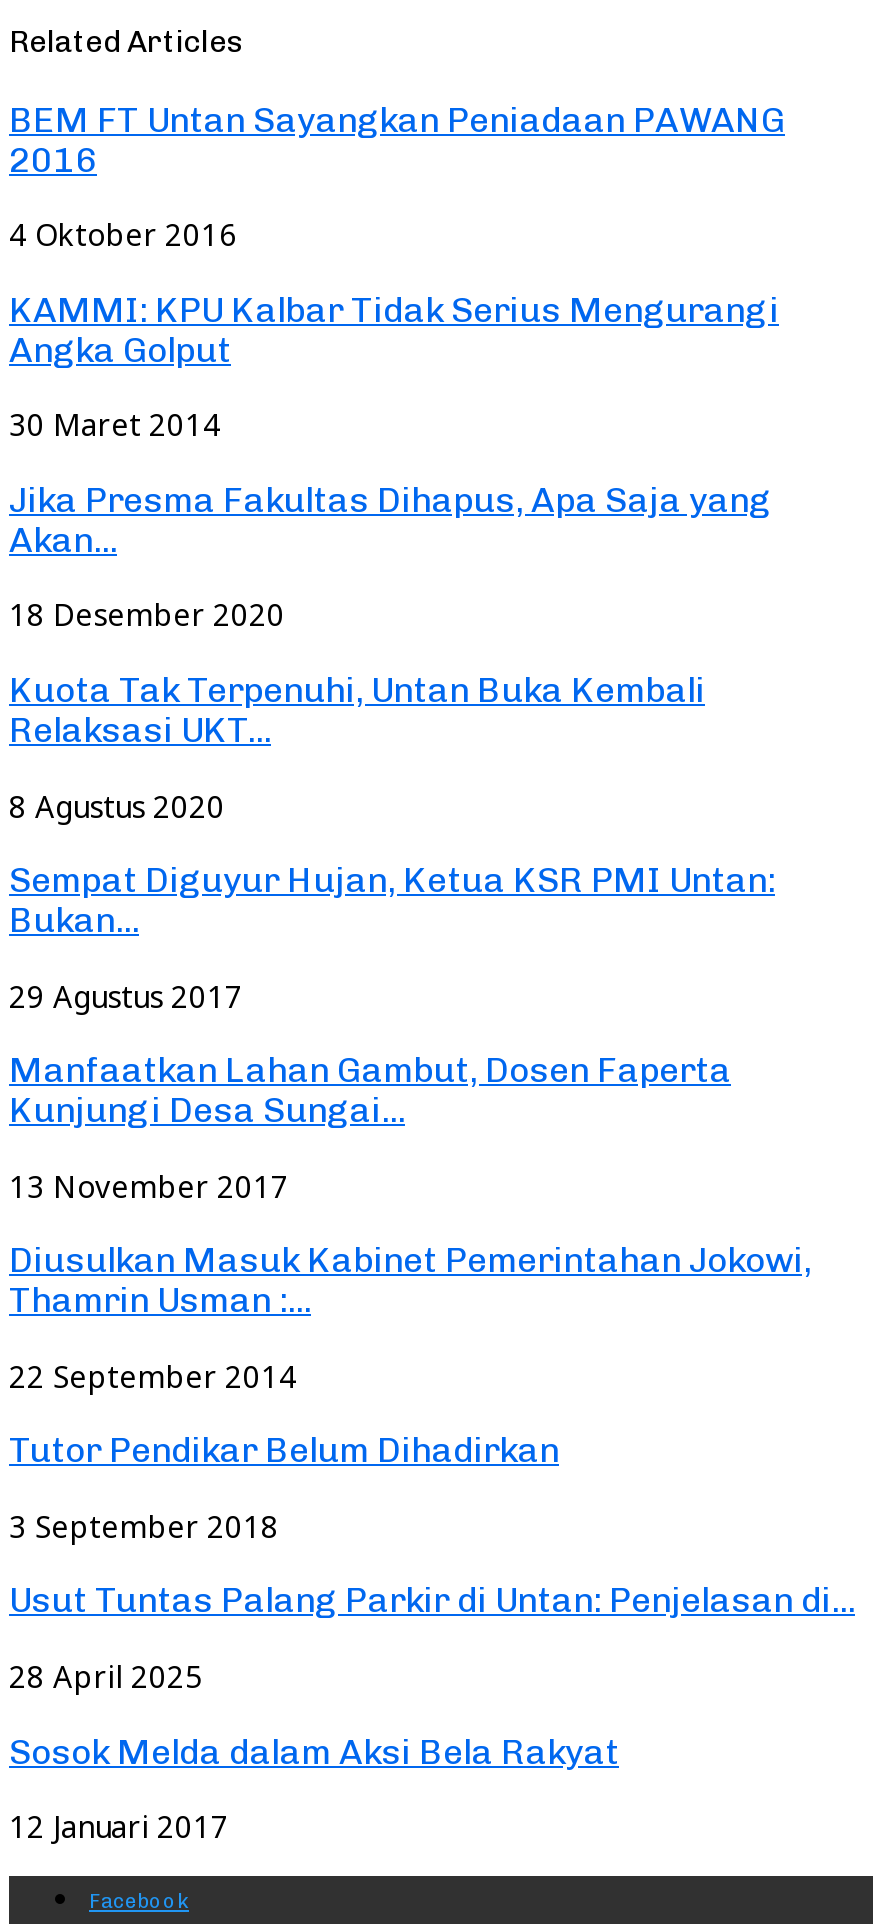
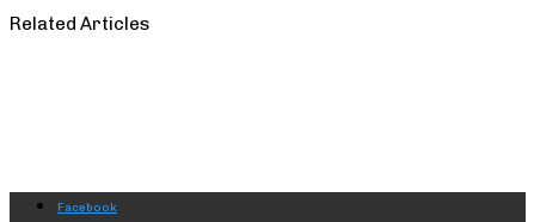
- BEM FT Untan Sayangkan Peniadaan PAWANG
- 2016
- 4 Oktober 2016
- KAMMI: KPU Kalbar Tidak Serius Mengurangi
- Angka Golput
- 30 Maret 2014
- Jika Presma Fakultas Dihapus, Apa Saja yang
- Akan...
- 18 Desember 2020
- Kuota Tak Terpenuhi, Untan Buka Kembali
- Relaksasi UKT...
- 8 Agustus 2020
- Sempat Diguyur Hujan, Ketua KSR PMI Untan:
- Bukan...
- 29 Agustus 2017
- Manfaatkan Lahan Gambut, Dosen Faperta
- Kunjungi Desa Sungai...
- 13 November 2017
- Diusulkan Masuk Kabinet Pemerintahan Jokowi,
- Thamrin Usman :...
- 22 September 2014
- Tutor Pendikar Belum Dihadirkan
- 3 September 2018
- Usut Tuntas Palang Parkir di Untan: Penjelasan di...
- 28 April 2025
- Sosok Melda dalam Aksi Bela Rakyat
- 12 Januari 2017
